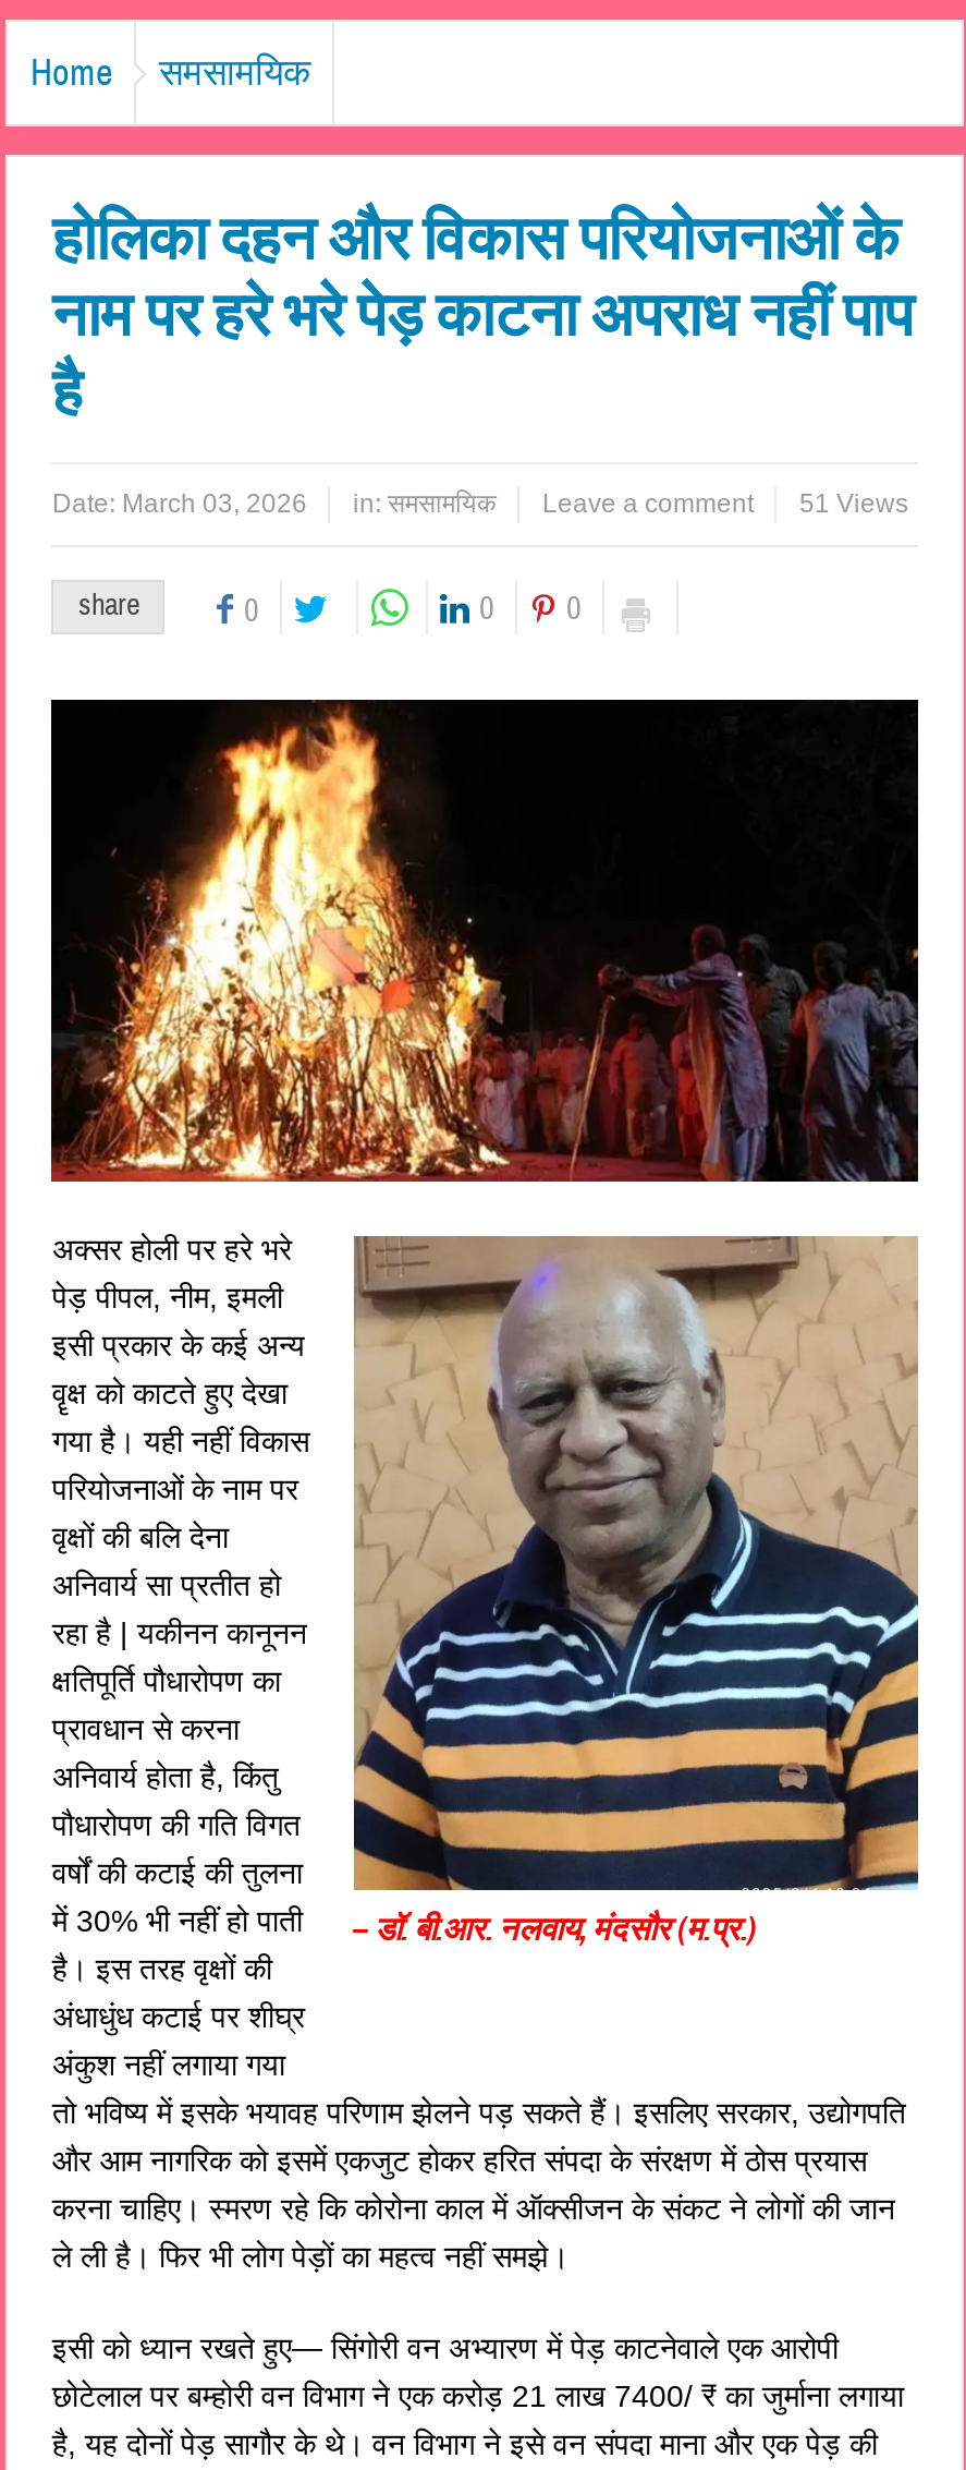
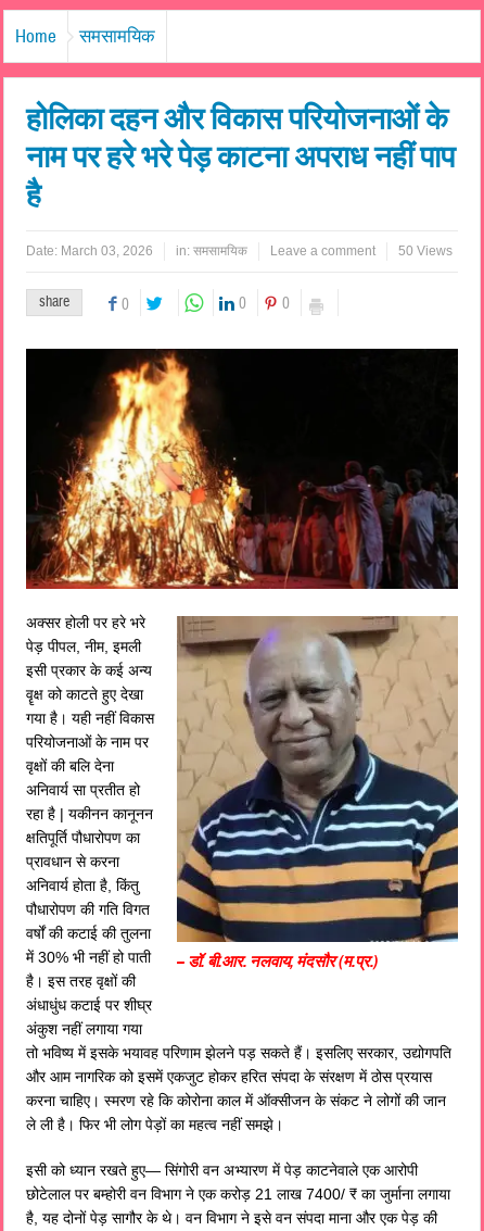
- Date: March 03, 2026 in: समसामयिक Leave a comment 51 Views
+ Date: March 03, 2026 in: समसामयिक Leave a comment 50 Views
